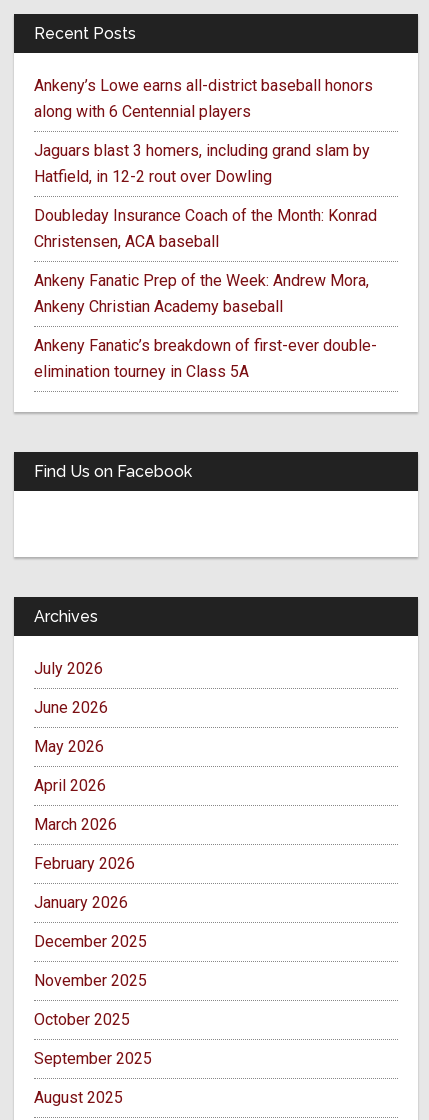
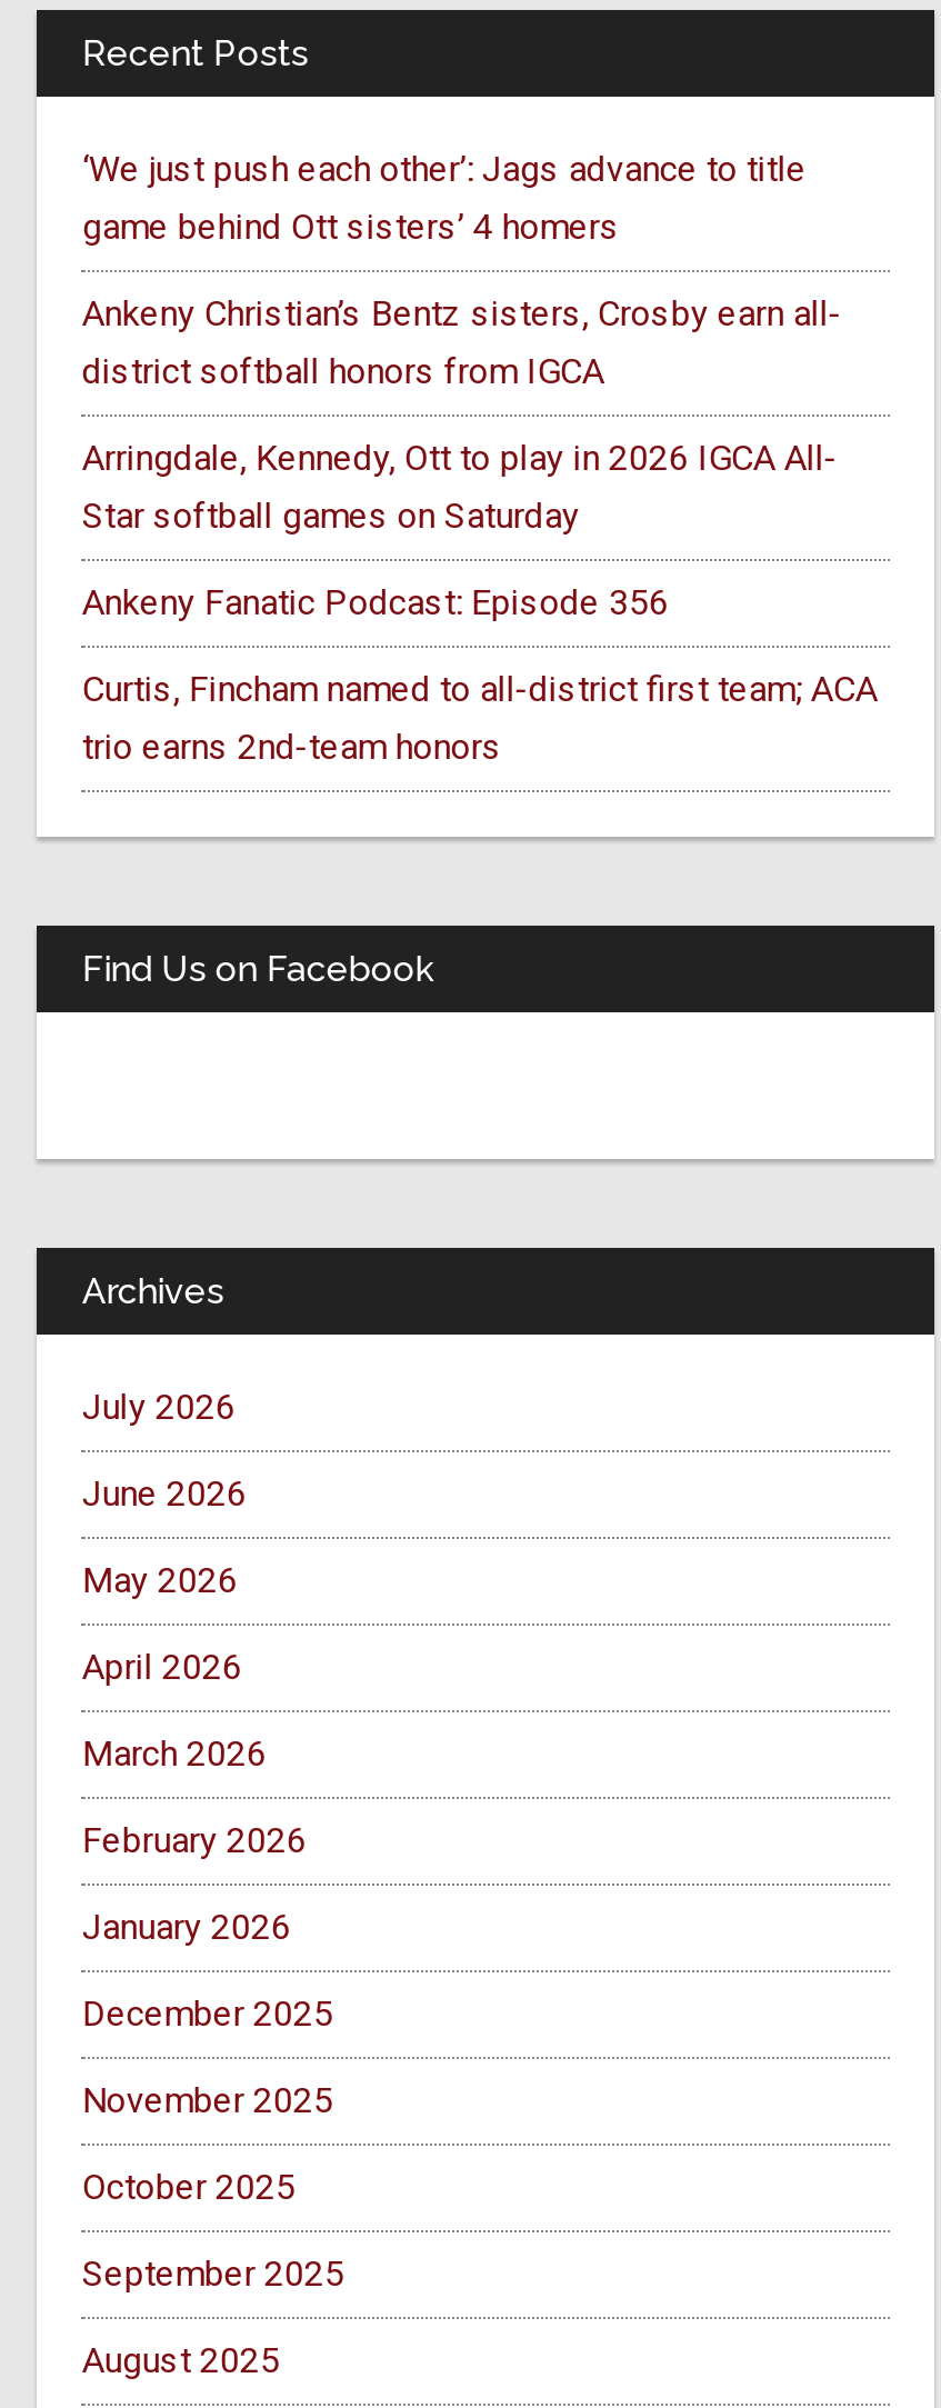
- Ankeny’s Lowe earns all-district baseball honors
- along with 6 Centennial players
+ ‘We just push each other’: Jags advance to title
+ game behind Ott sisters’ 4 homers

- Jaguars blast 3 homers, including grand slam by
- Hatfield, in 12-2 rout over Dowling
+ Ankeny Christian’s Bentz sisters, Crosby earn all-
+ district softball honors from IGCA

- Doubleday Insurance Coach of the Month: Konrad
- Christensen, ACA baseball
+ Arringdale, Kennedy, Ott to play in 2026 IGCA All-
+ Star softball games on Saturday

- Ankeny Fanatic Prep of the Week: Andrew Mora,
- Ankeny Christian Academy baseball
+ Ankeny Fanatic Podcast: Episode 356

- Ankeny Fanatic’s breakdown of first-ever double-
- elimination tourney in Class 5A
+ Curtis, Fincham named to all-district first team; ACA
+ trio earns 2nd-team honors
